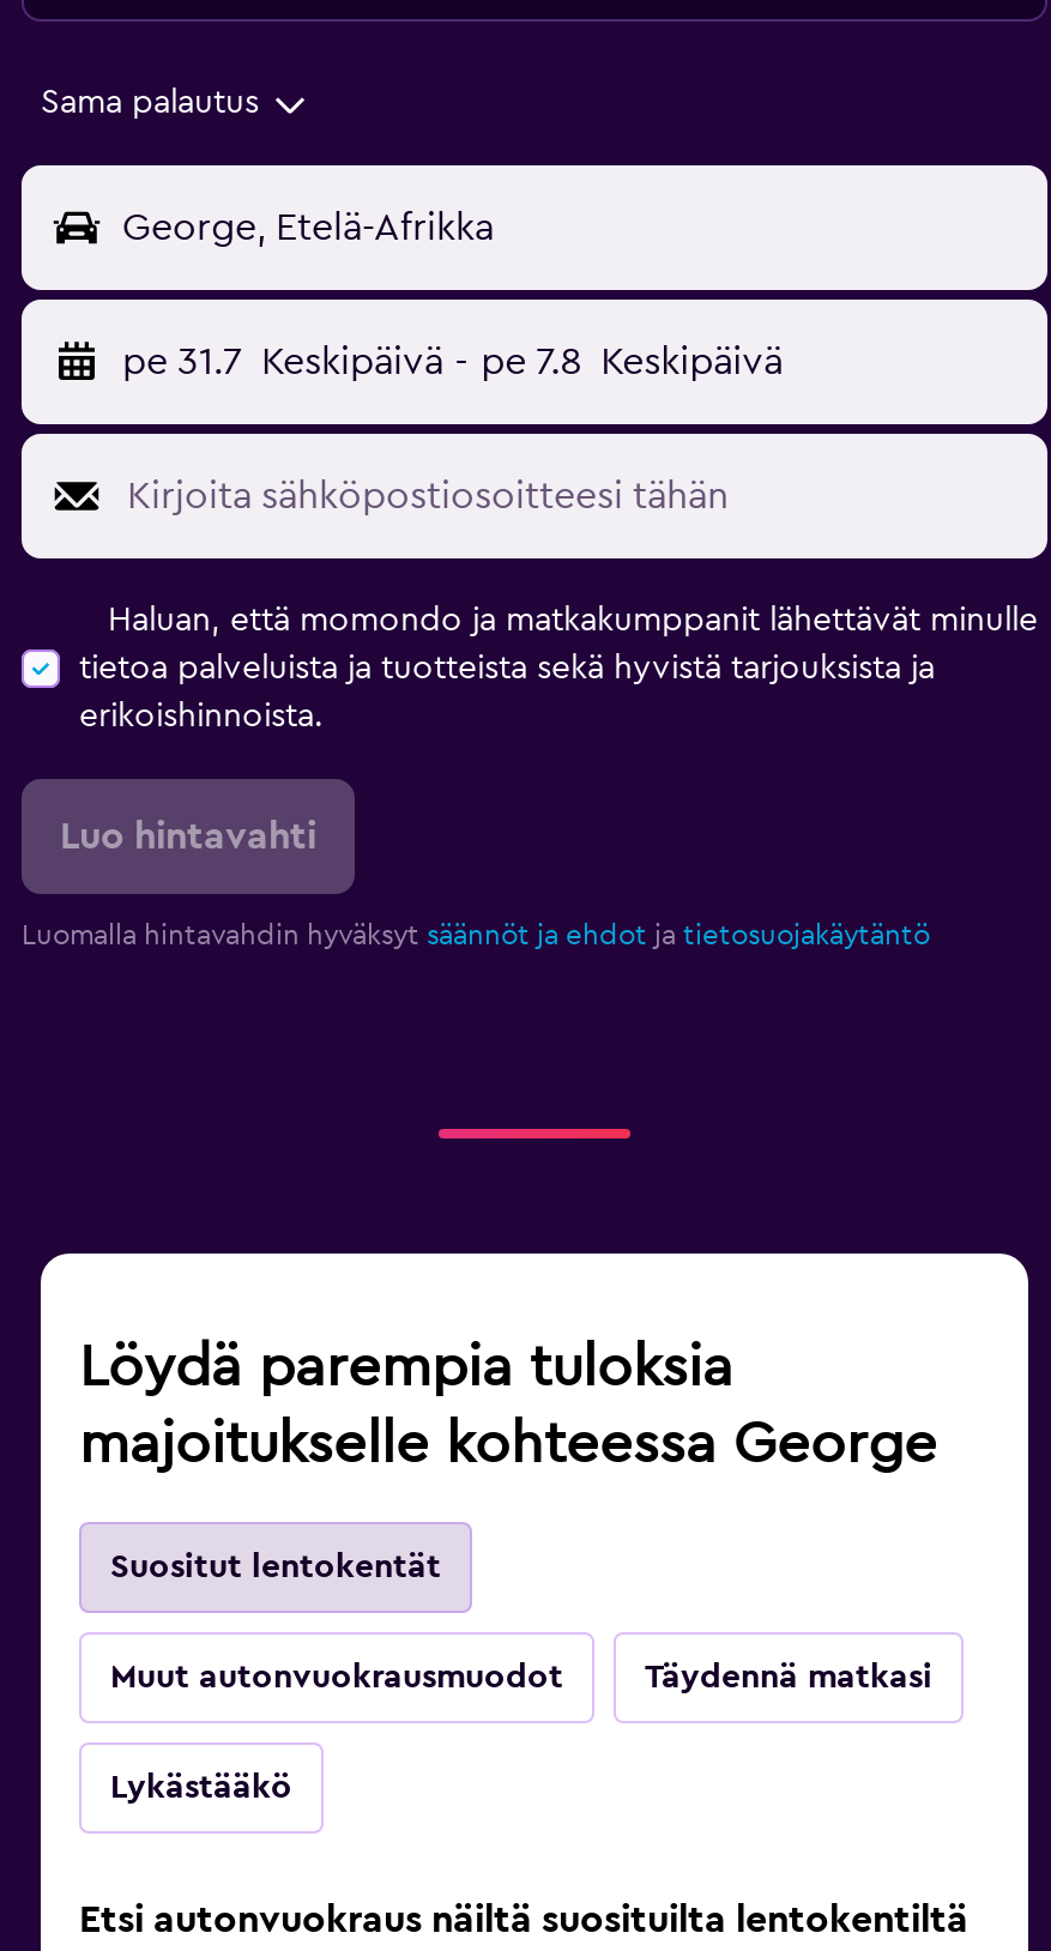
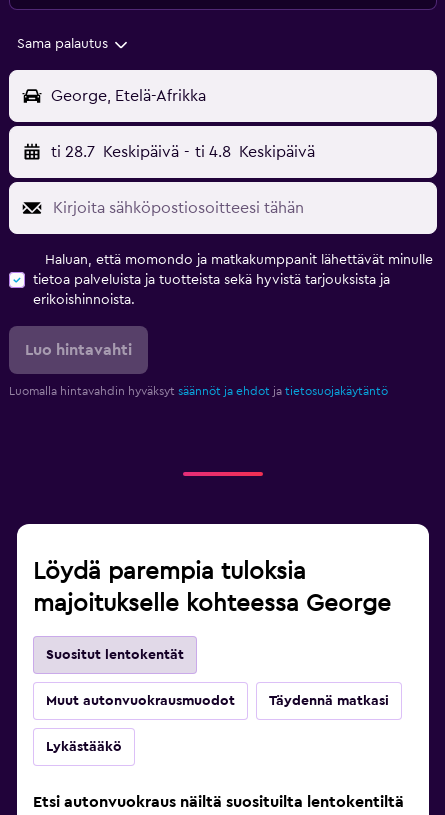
- pe 31.7 Keskipäivä - pe 7.8 Keskipäivä
+ ti 28.7 Keskipäivä - ti 4.8 Keskipäivä
